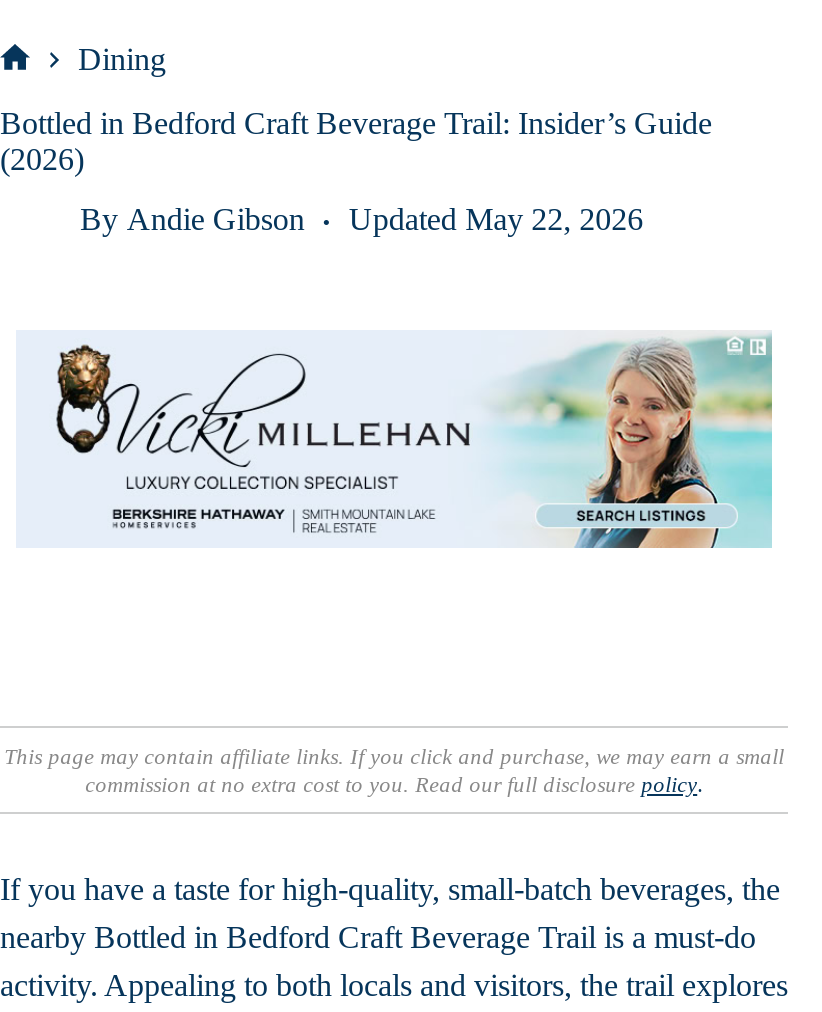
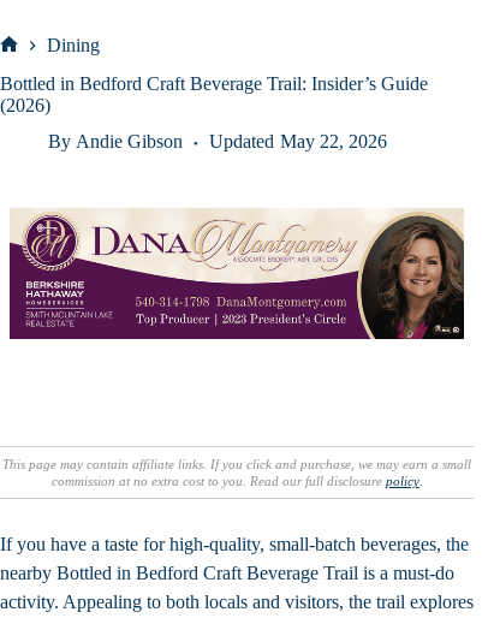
- [image]
+ [image]
